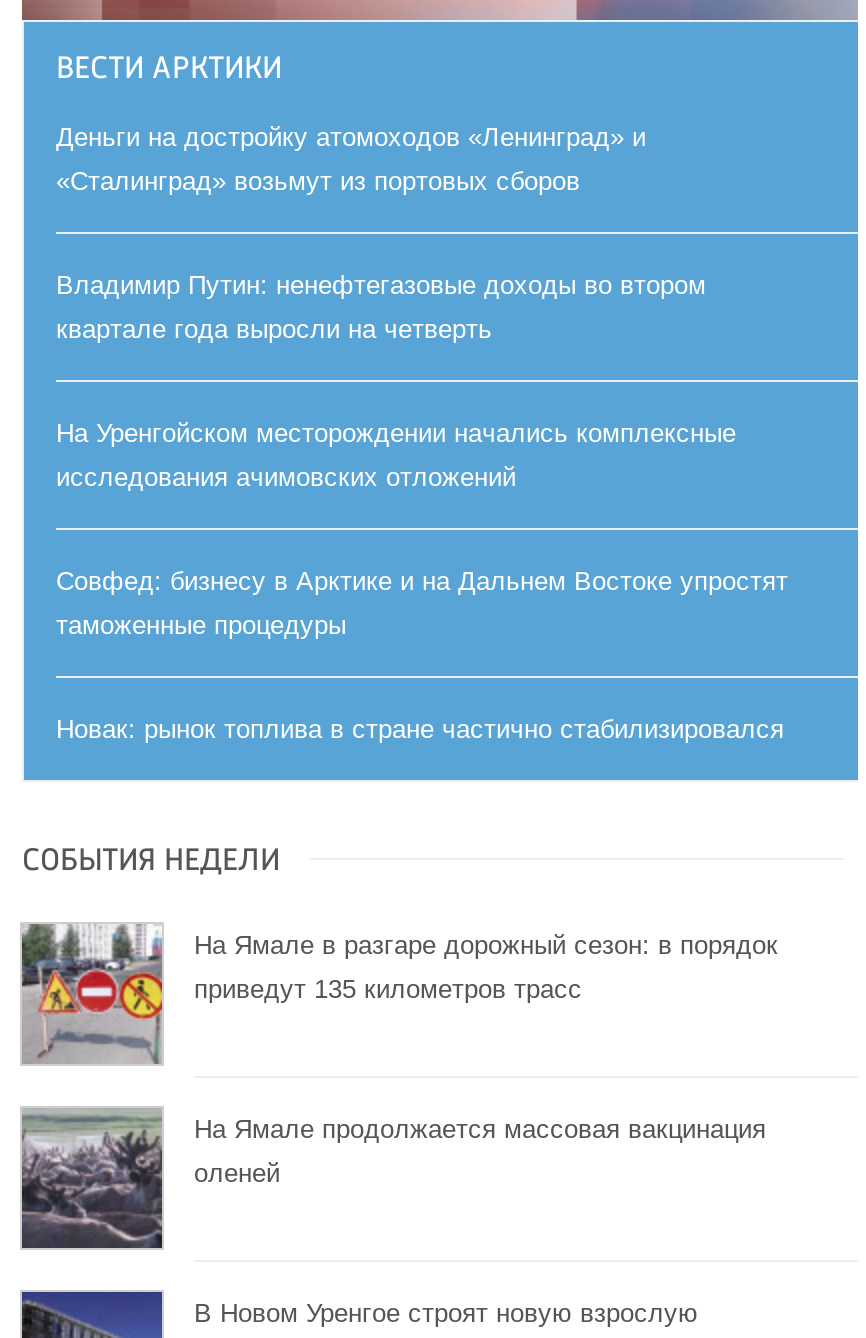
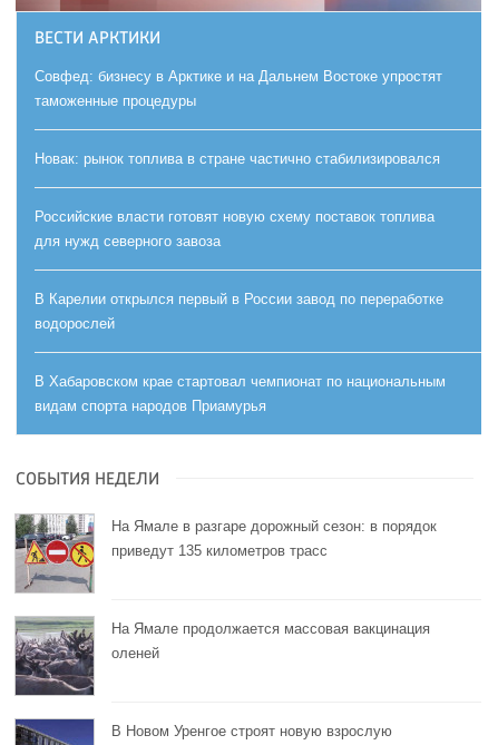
- Деньги на достройку атомоходов «Ленинград» и
- «Сталинград» возьмут из портовых сборов
- Владимир Путин: ненефтегазовые доходы во втором
- квартале года выросли на четверть
- На Уренгойском месторождении начались комплексные
- исследования ачимовских отложений

moved up: Совфед: бизнесу в Арктике и на Дальнем Востоке упростят | таможенные процедуры | Новак: рынок топлива в стране частично стабилизировался

+ Российские власти готовят новую схему поставок топлива
+ для нужд северного завоза
+ В Карелии открылся первый в России завод по переработке
+ водорослей
+ В Хабаровском крае стартовал чемпионат по национальным
+ видам спорта народов Приамурья
